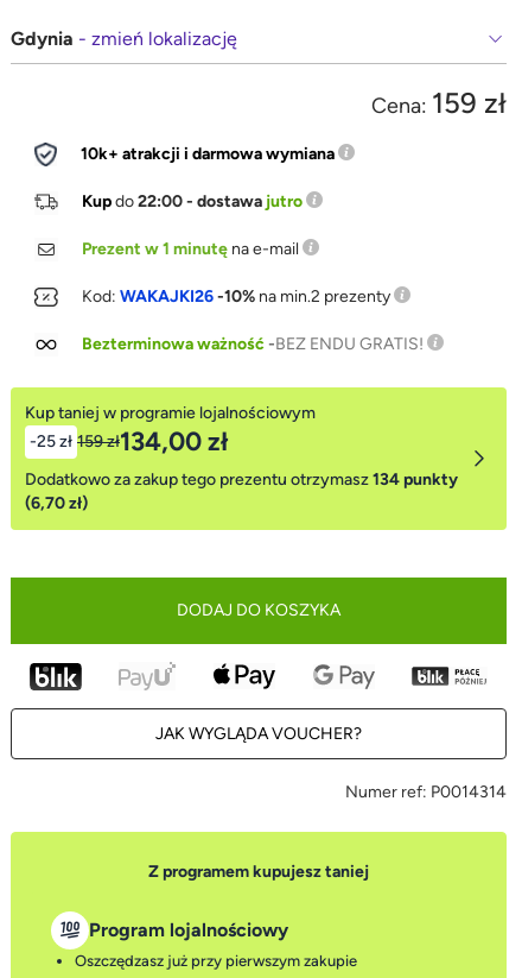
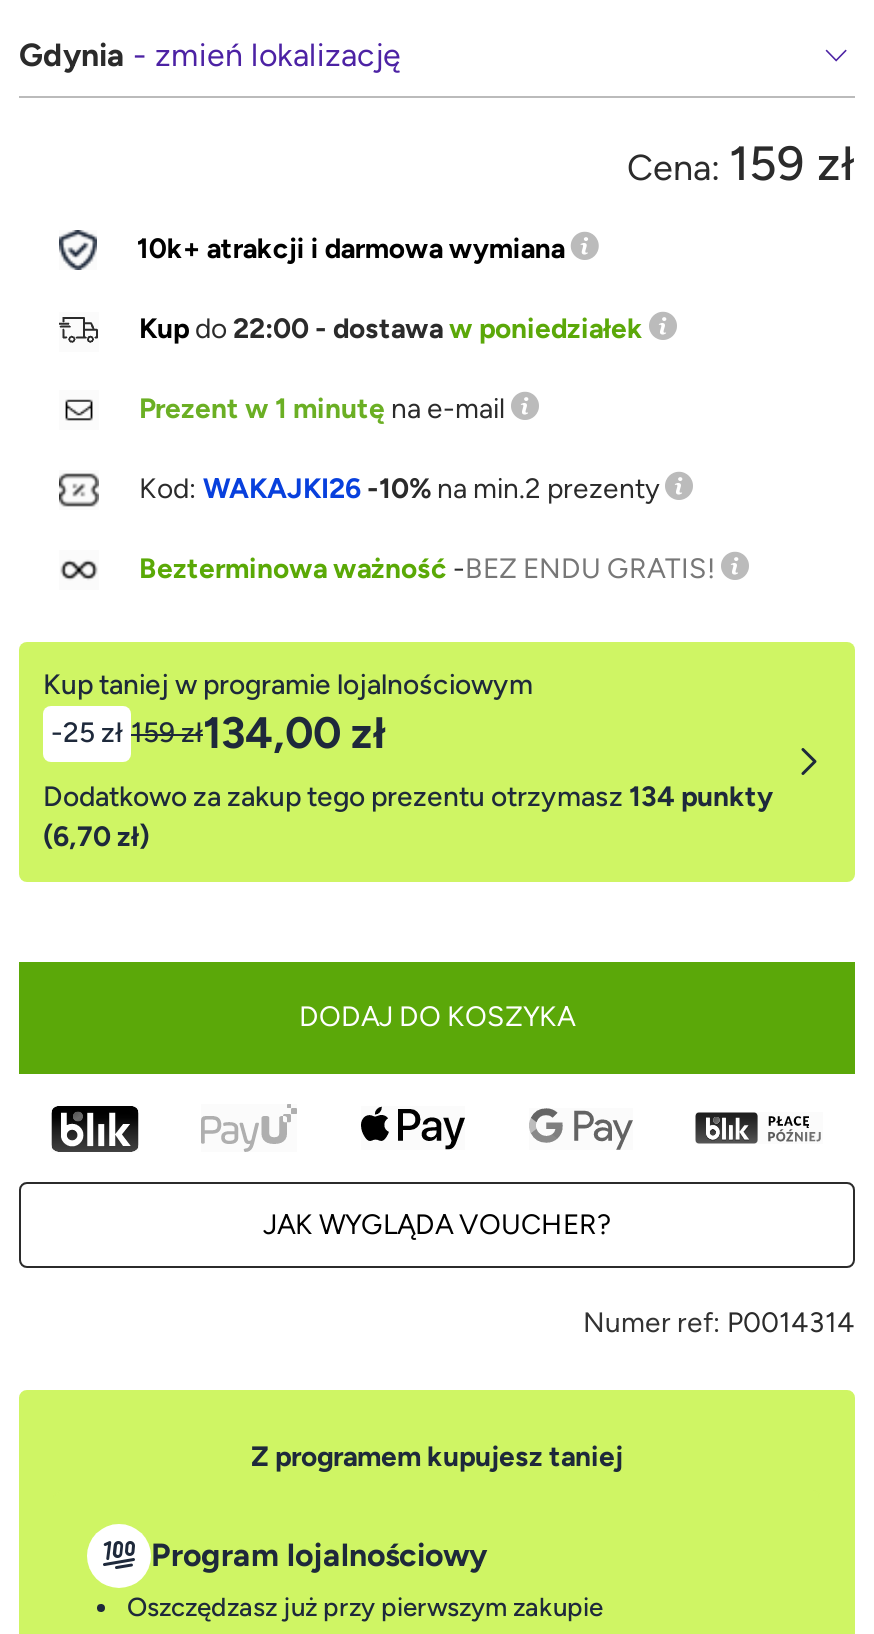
- Kup do 22:00 - dostawa jutro
+ Kup do 22:00 - dostawa w poniedziałek
